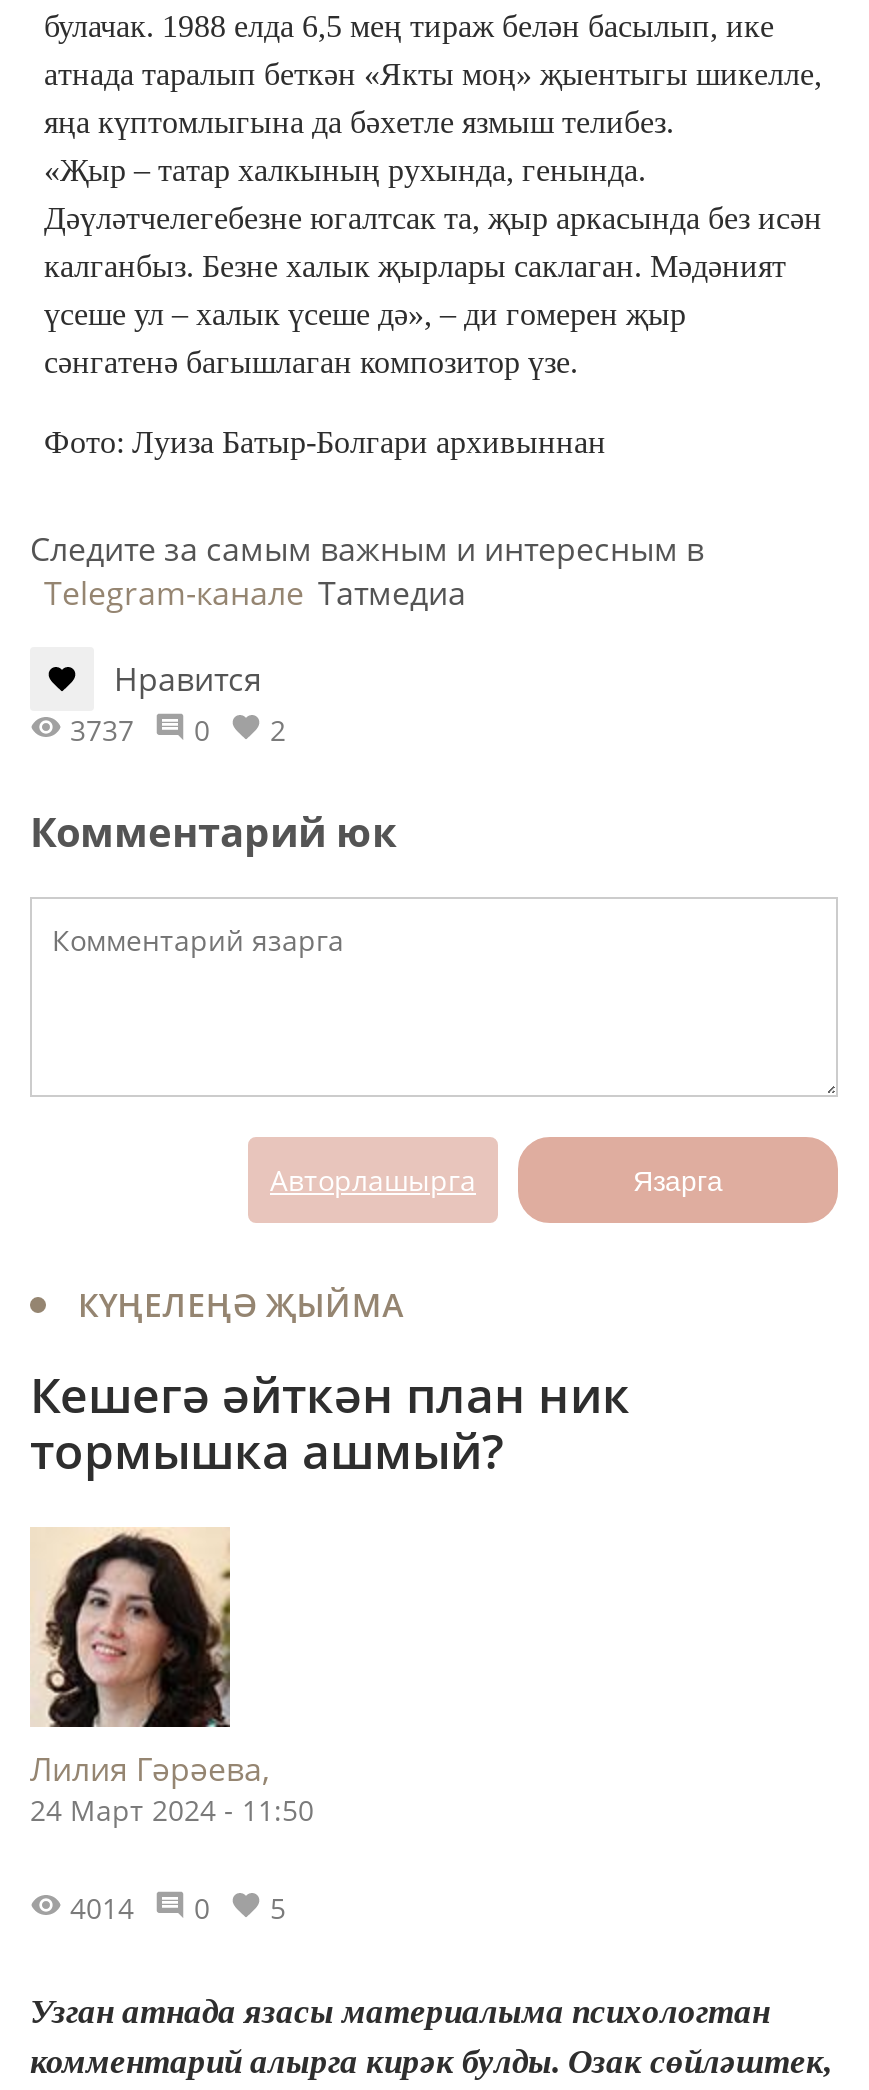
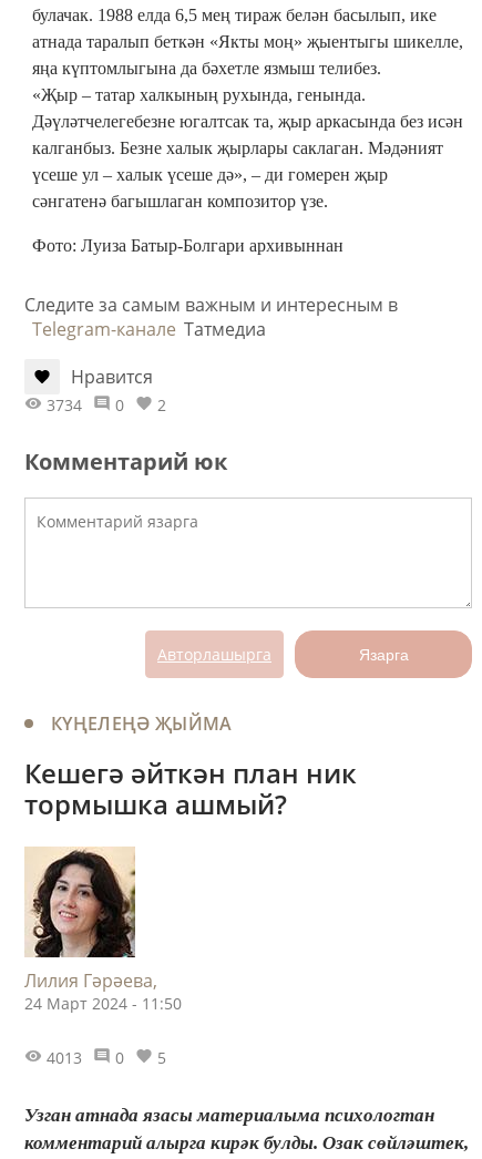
- 3737 0 2
+ 3734 0 2

- 4014 0 5
+ 4013 0 5
